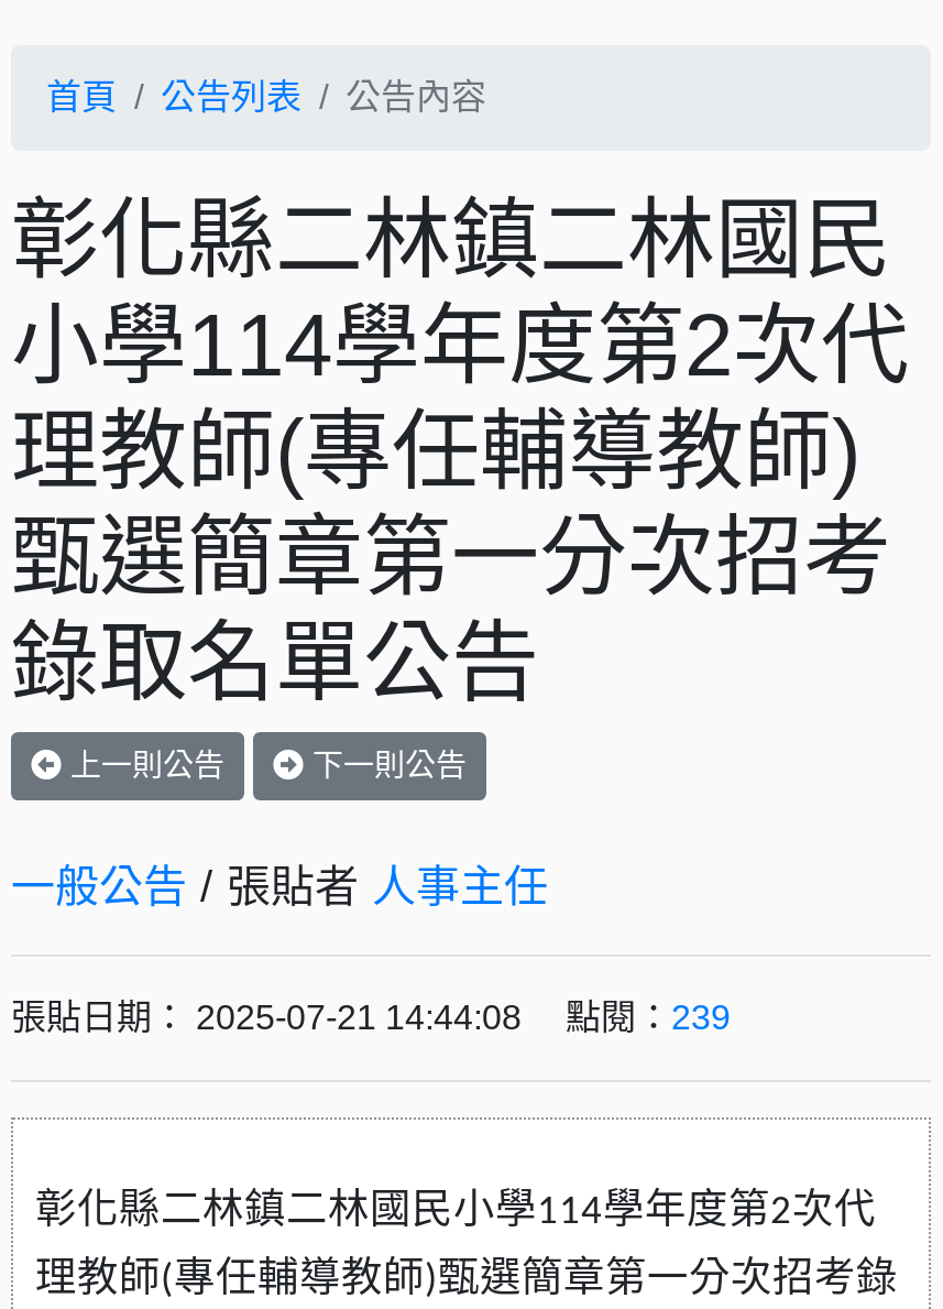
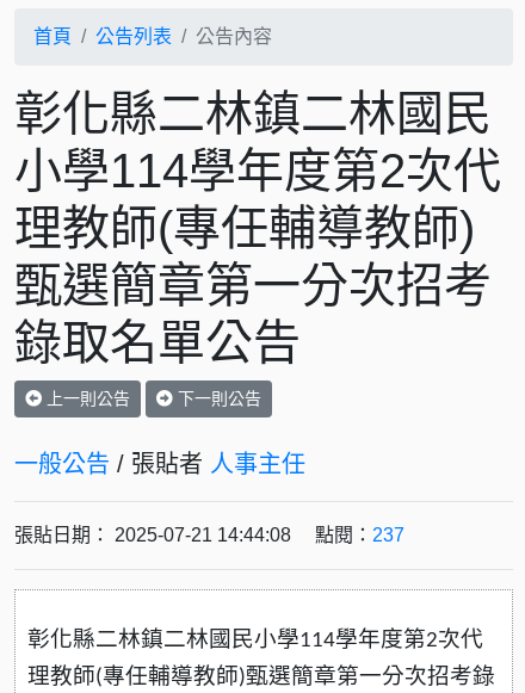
- 張貼日期： 2025-07-21 14:44:08 點閱：239
+ 張貼日期： 2025-07-21 14:44:08 點閱：237
